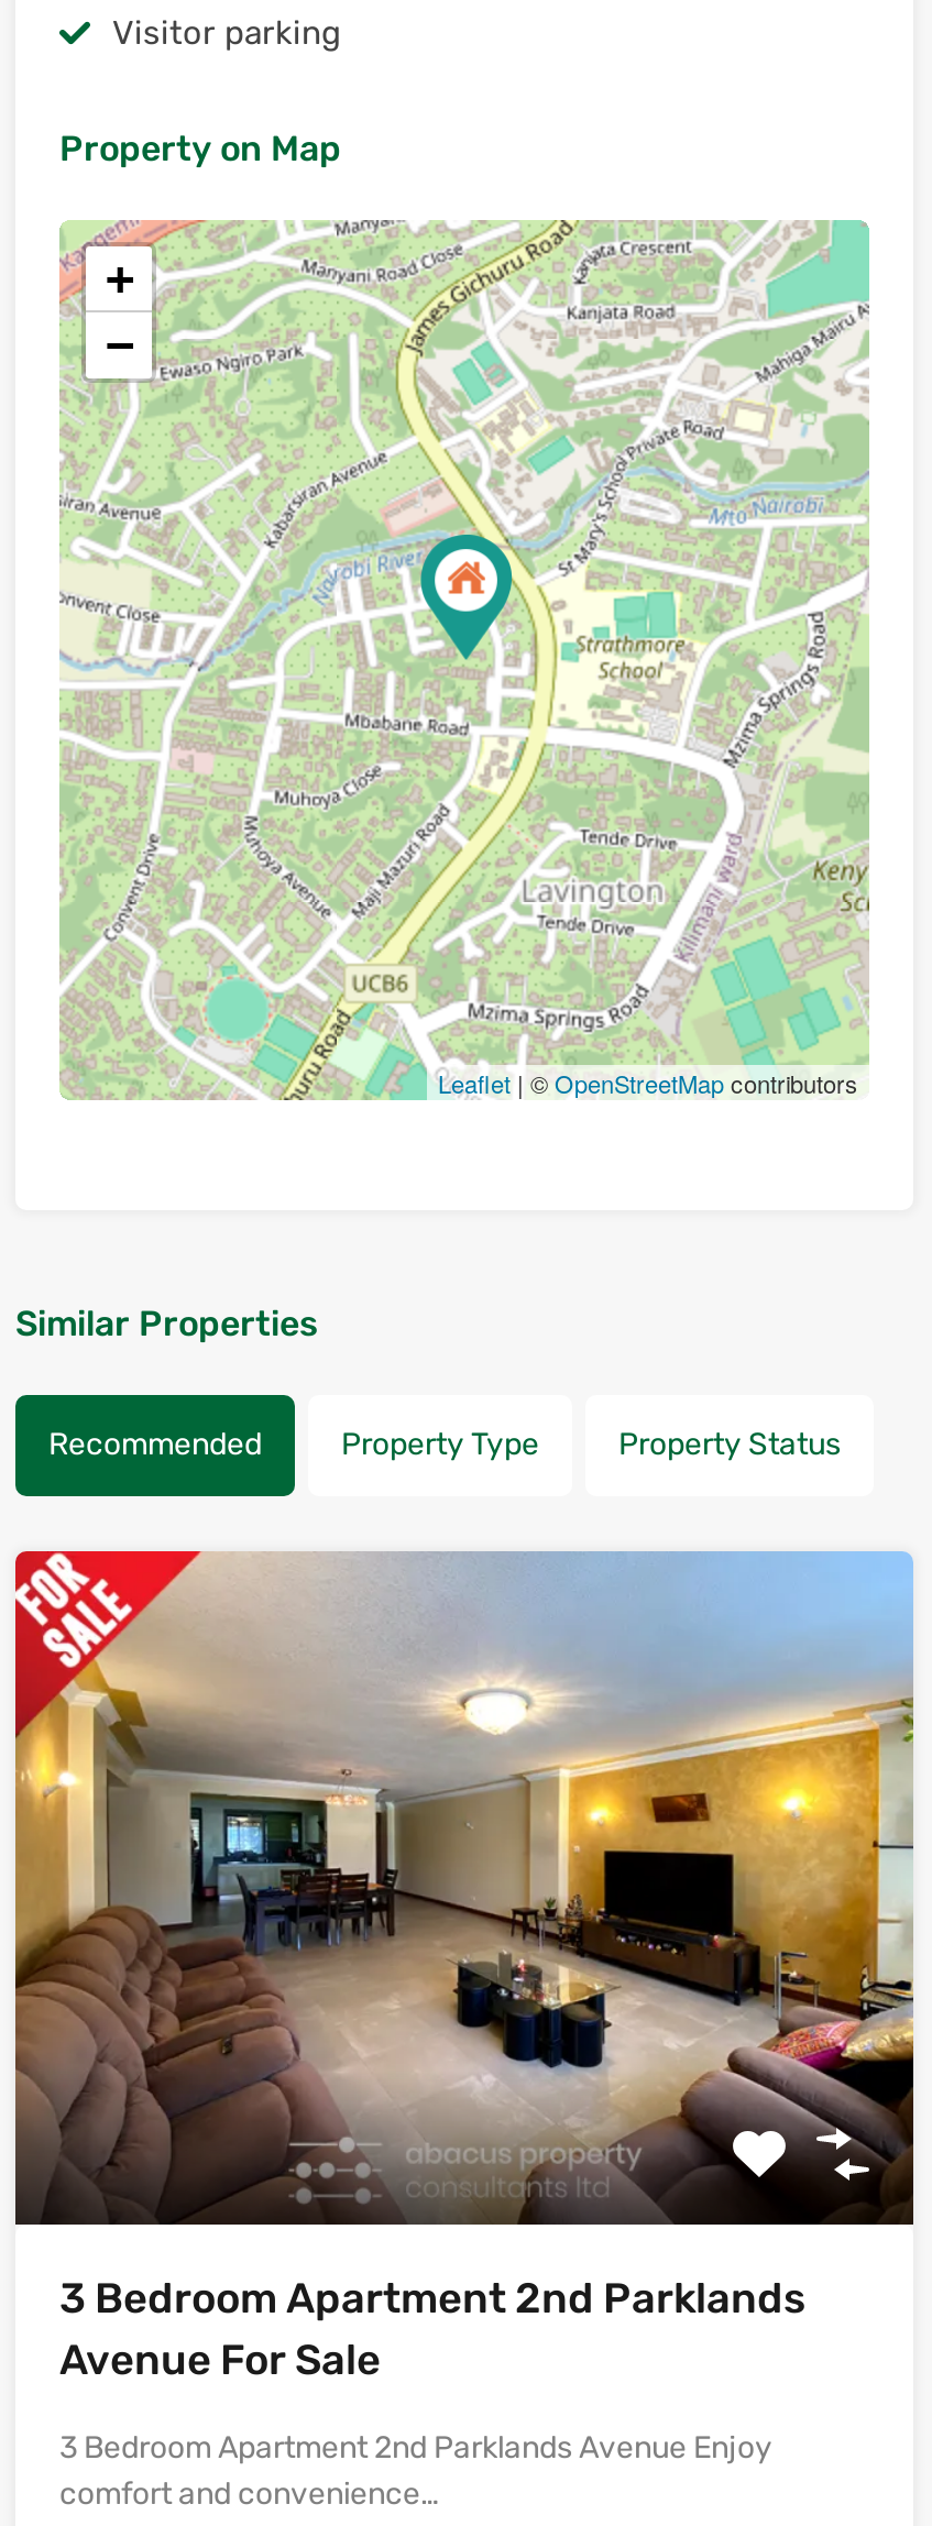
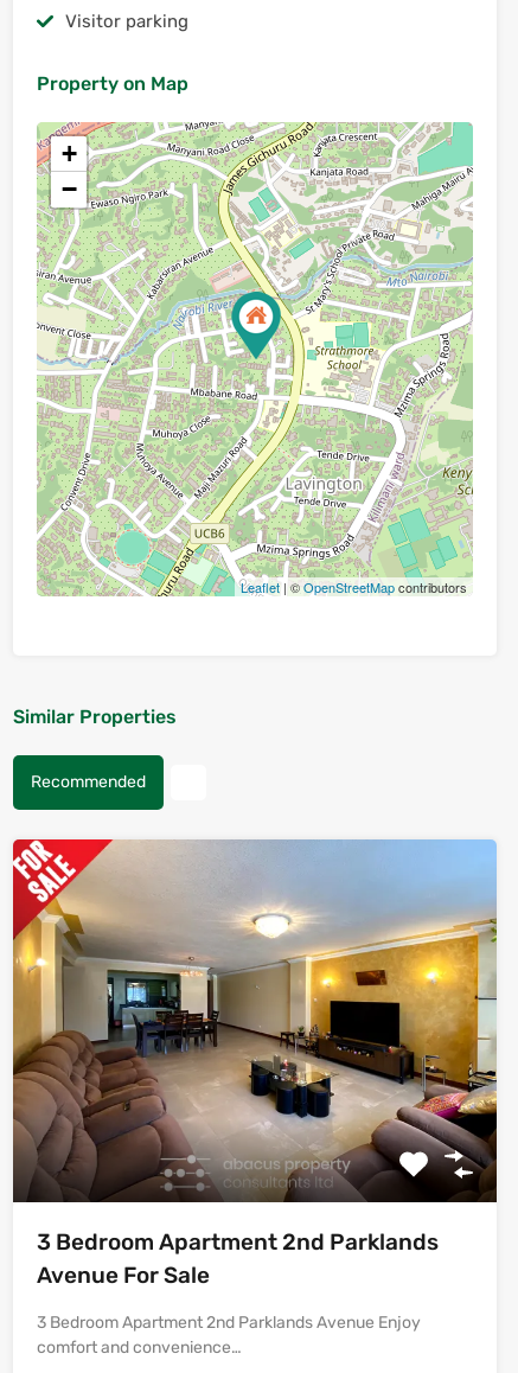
- Property Type
- Property Status
